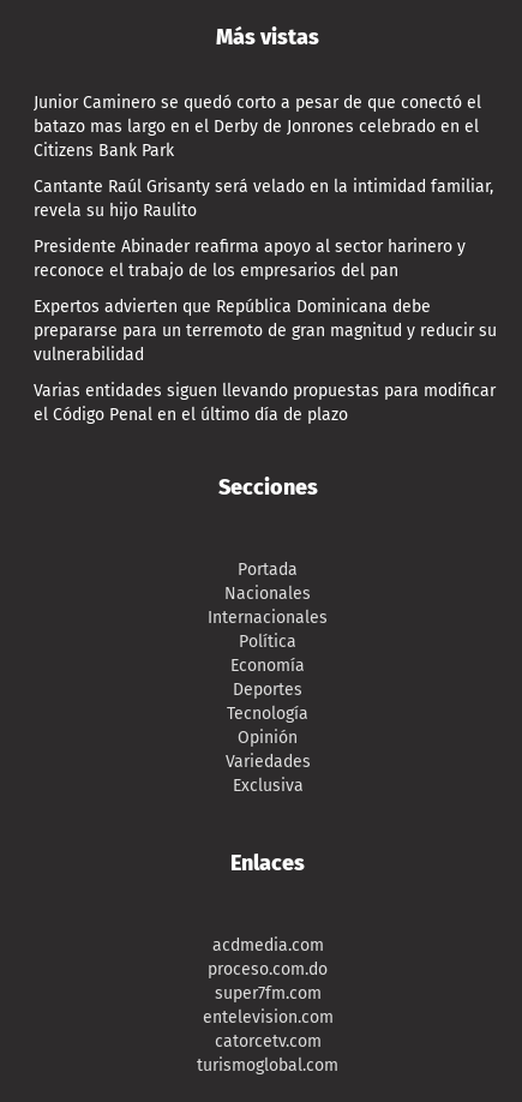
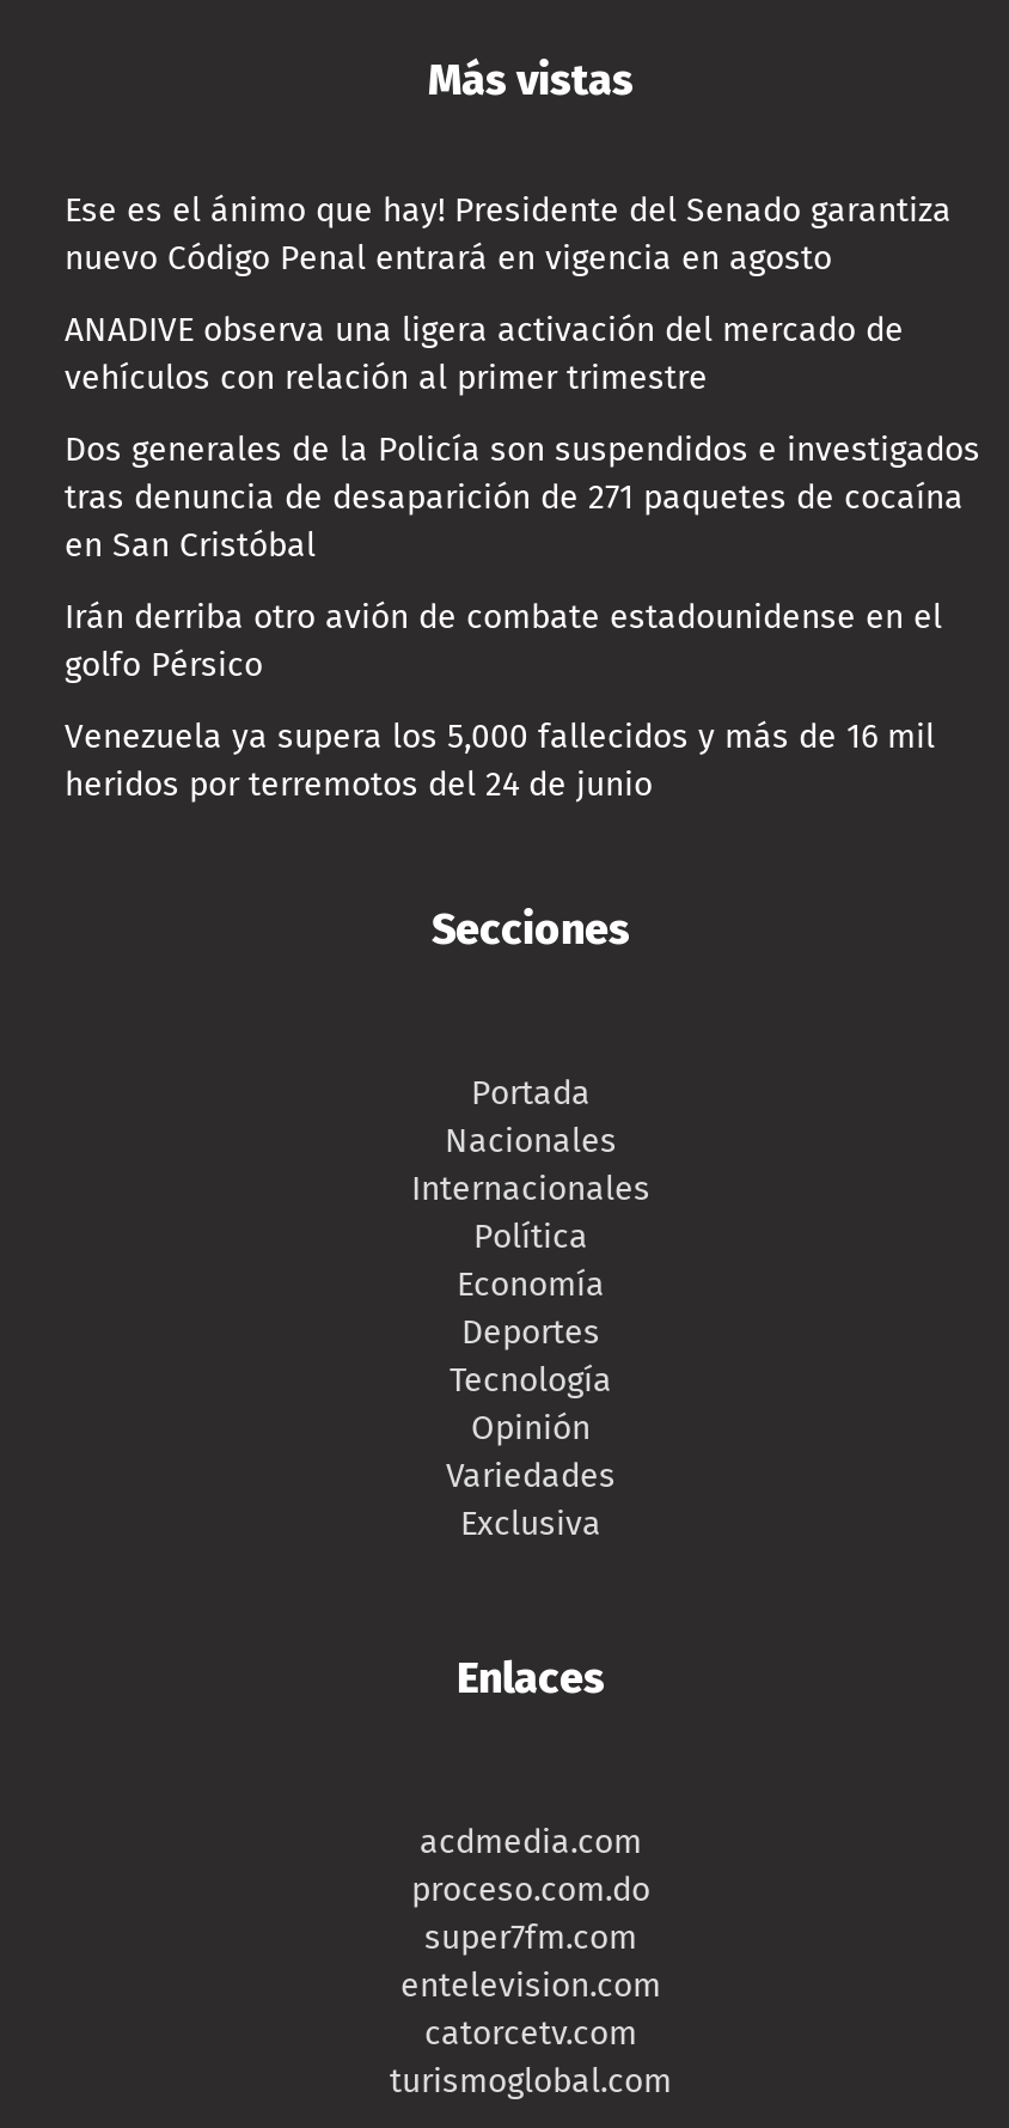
- Junior Caminero se quedó corto a pesar de que conectó el
- batazo mas largo en el Derby de Jonrones celebrado en el
- Citizens Bank Park
+ Ese es el ánimo que hay! Presidente del Senado garantiza
+ nuevo Código Penal entrará en vigencia en agosto

- Cantante Raúl Grisanty será velado en la intimidad familiar,
- revela su hijo Raulito
+ ANADIVE observa una ligera activación del mercado de
+ vehículos con relación al primer trimestre

- Presidente Abinader reafirma apoyo al sector harinero y
- reconoce el trabajo de los empresarios del pan
+ Dos generales de la Policía son suspendidos e investigados
+ tras denuncia de desaparición de 271 paquetes de cocaína
+ en San Cristóbal

- Expertos advierten que República Dominicana debe
- prepararse para un terremoto de gran magnitud y reducir su
- vulnerabilidad
+ Irán derriba otro avión de combate estadounidense en el
+ golfo Pérsico

- Varias entidades siguen llevando propuestas para modificar
- el Código Penal en el último día de plazo
+ Venezuela ya supera los 5,000 fallecidos y más de 16 mil
+ heridos por terremotos del 24 de junio
